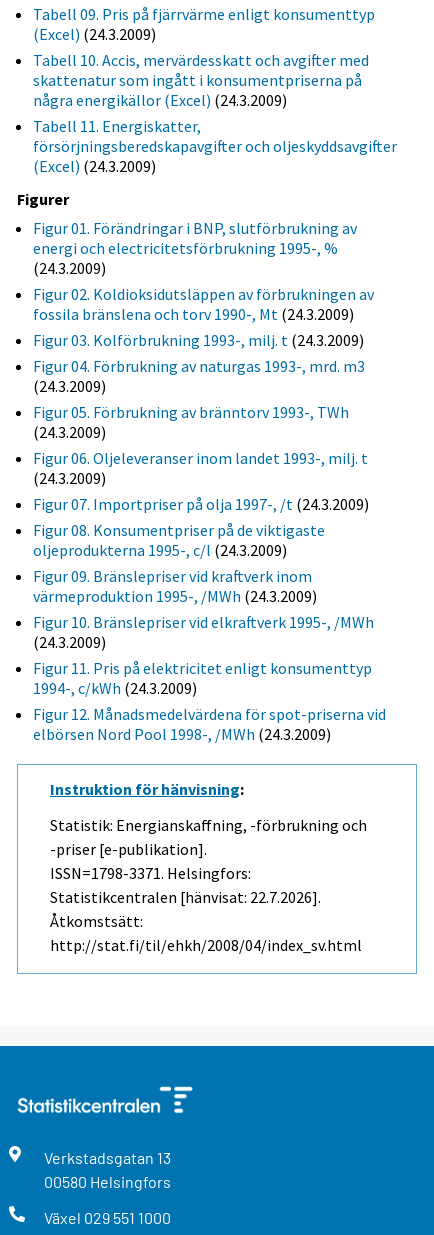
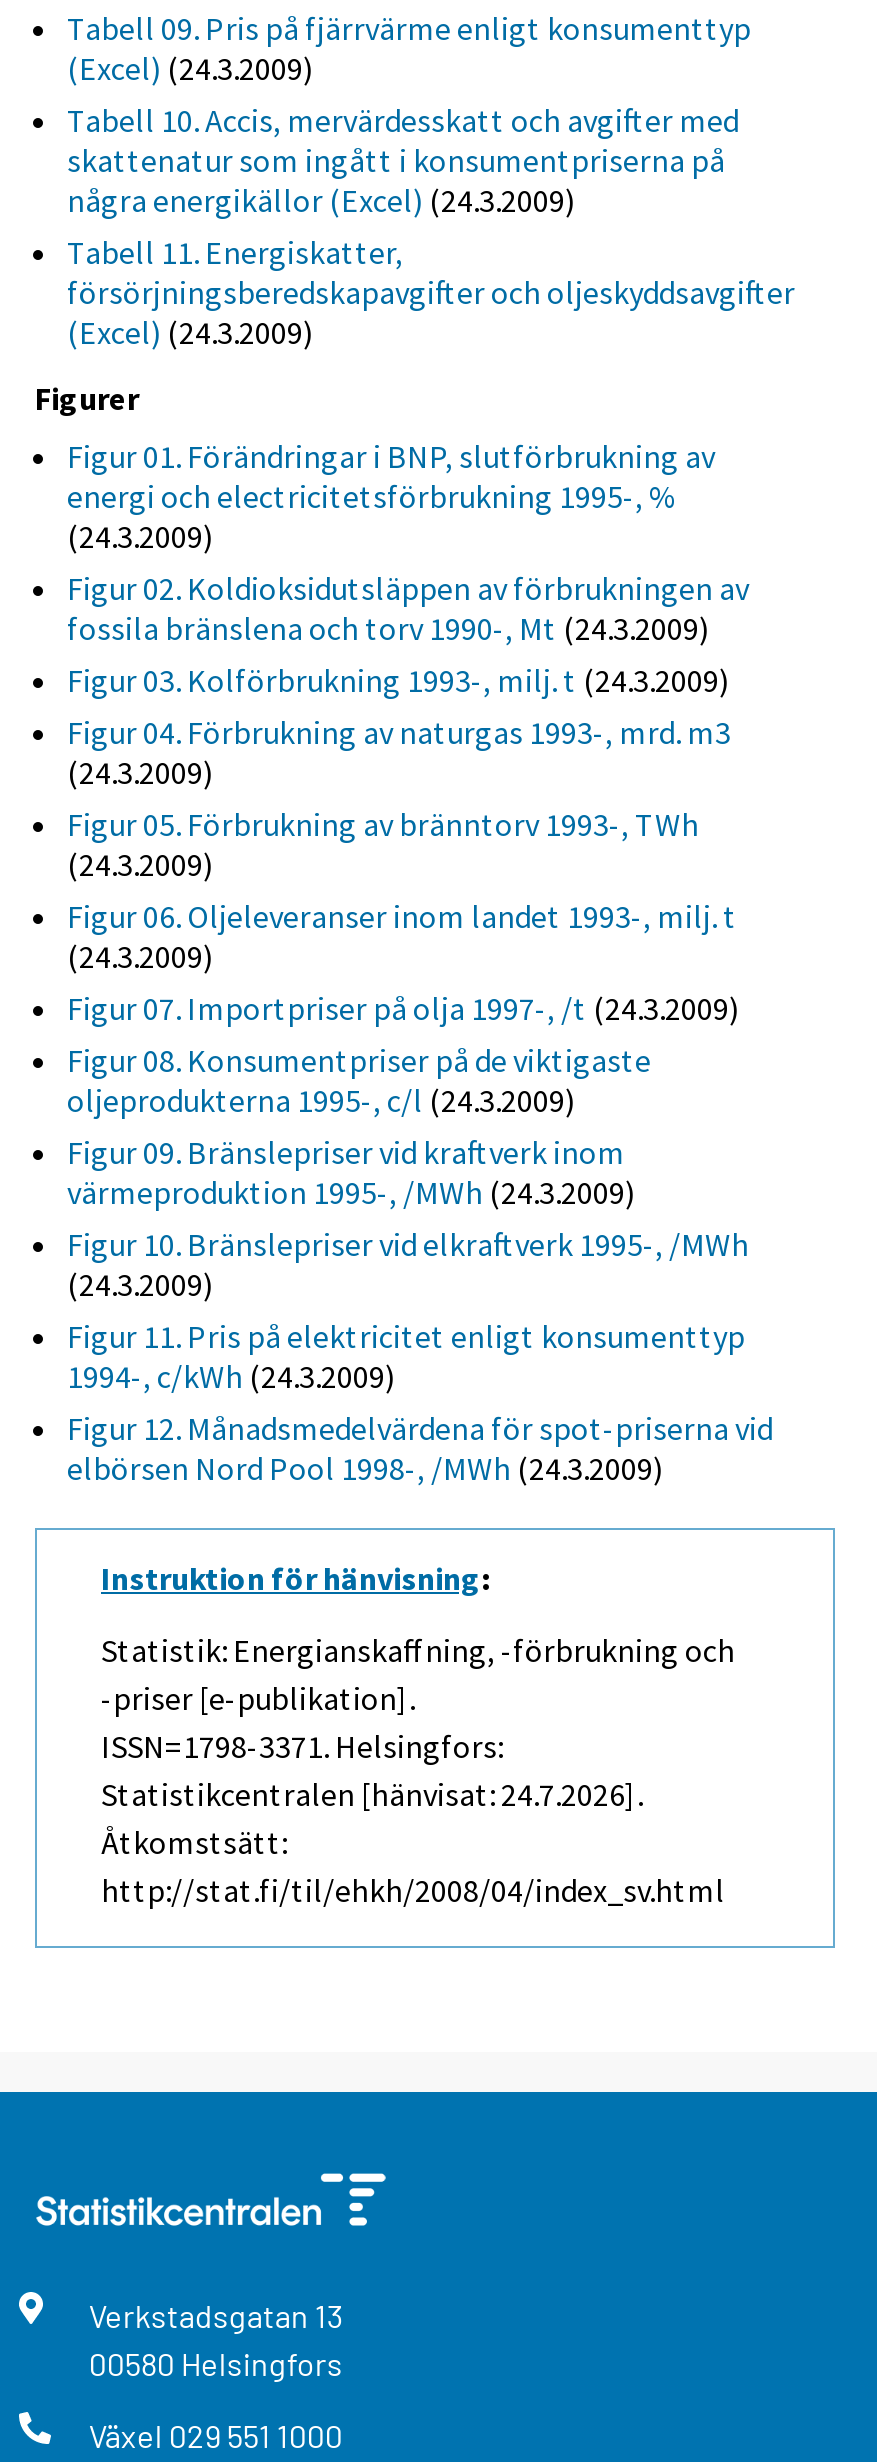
- Statistikcentralen [hänvisat: 22.7.2026].
+ Statistikcentralen [hänvisat: 24.7.2026].
